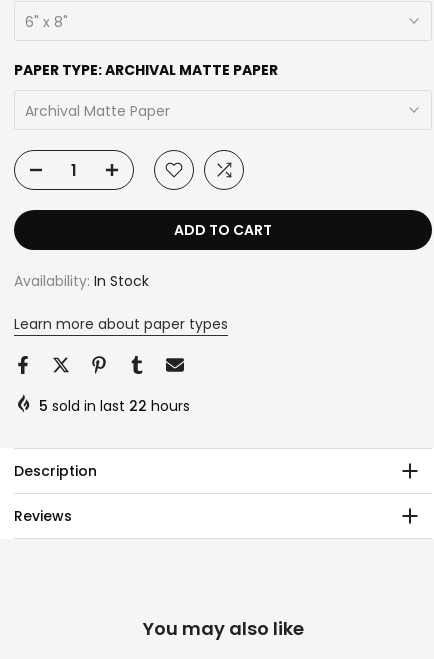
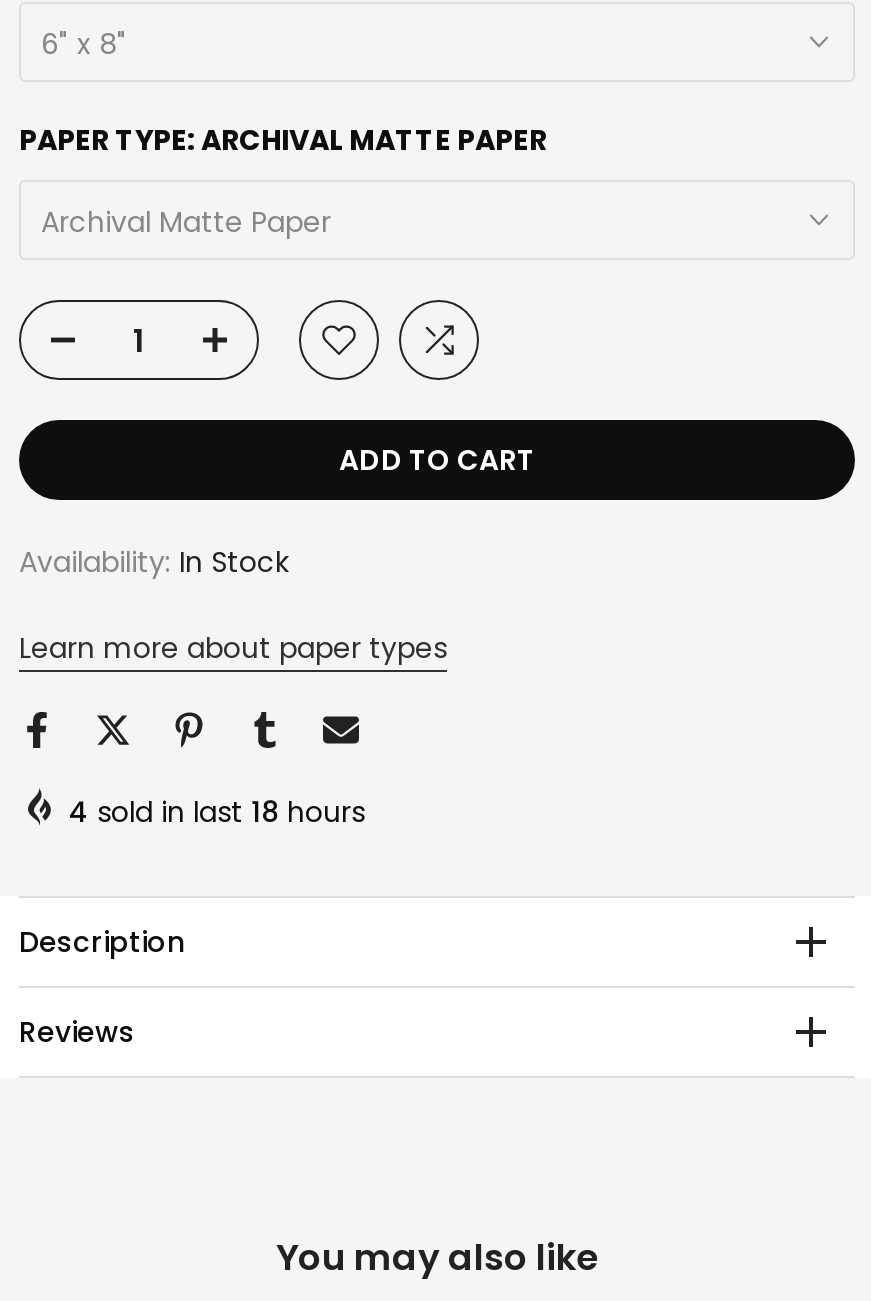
- 5 sold in last 22 hours
+ 4 sold in last 18 hours
